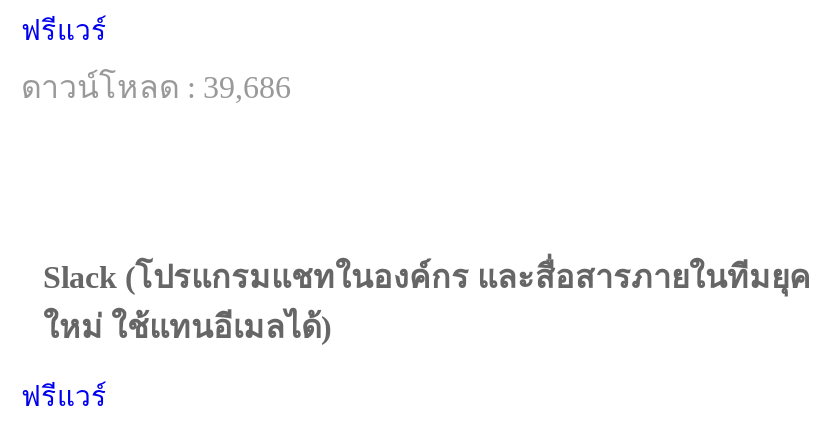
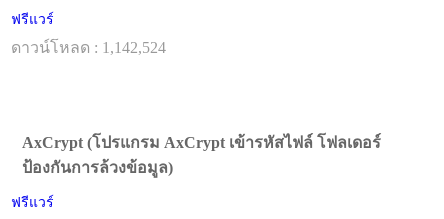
- ดาวน์โหลด : 39,686
+ ดาวน์โหลด : 1,142,524

- Slack (โปรแกรมแชทในองค์กร และสื่อสารภายในทีมยุค
+ AxCrypt (โปรแกรม AxCrypt เข้ารหัสไฟล์ โฟลเดอร์

- ใหม่ ใช้แทนอีเมลได้)
+ ป้องกันการล้วงข้อมูล)
